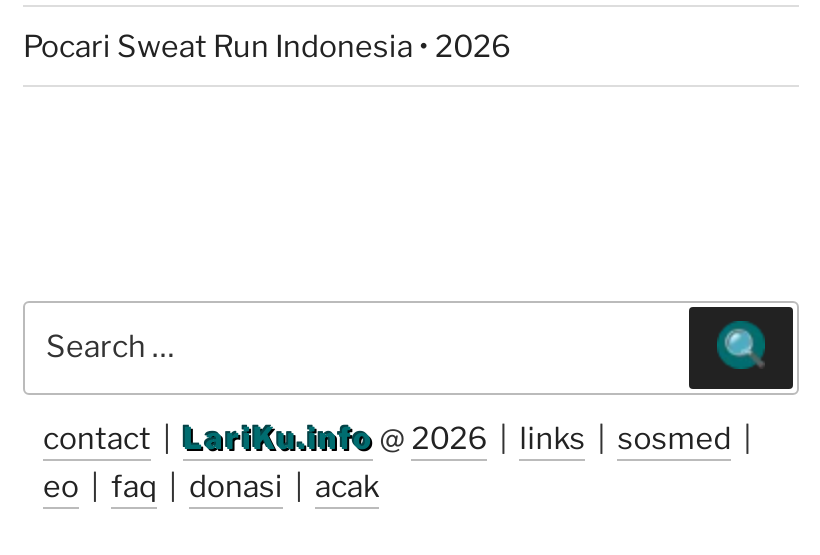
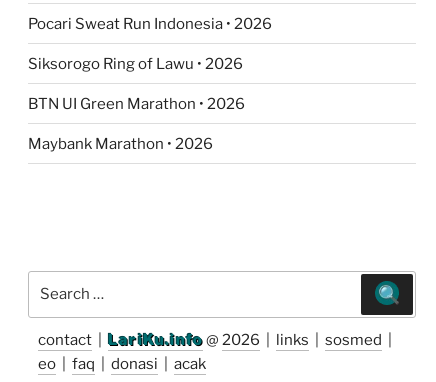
+ Siksorogo Ring of Lawu • 2026
+ BTN UI Green Marathon • 2026
+ Maybank Marathon • 2026
